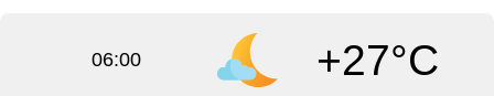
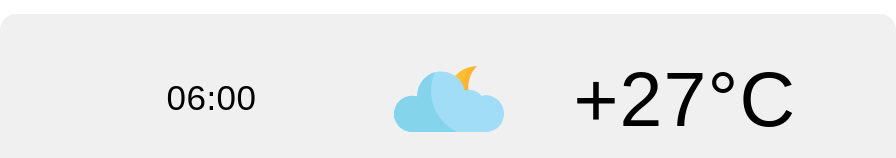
- [image]
+ [image]
